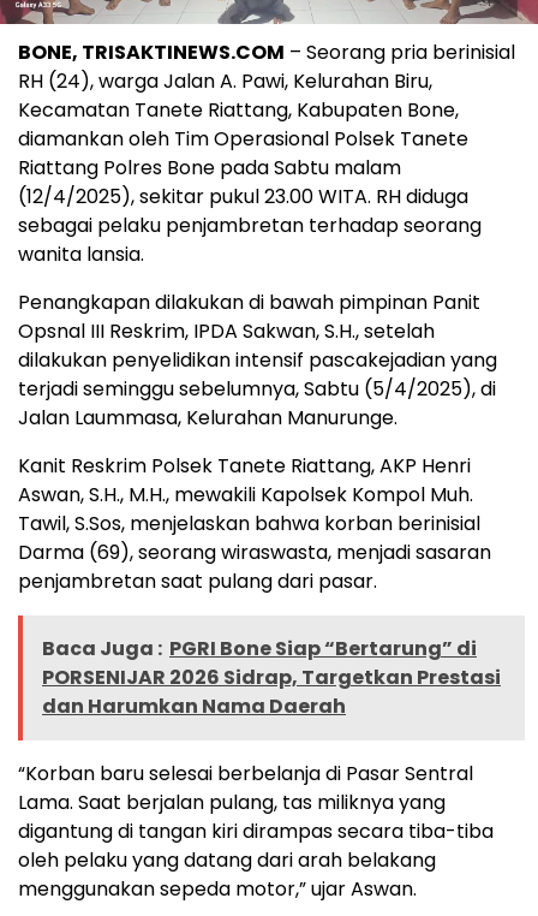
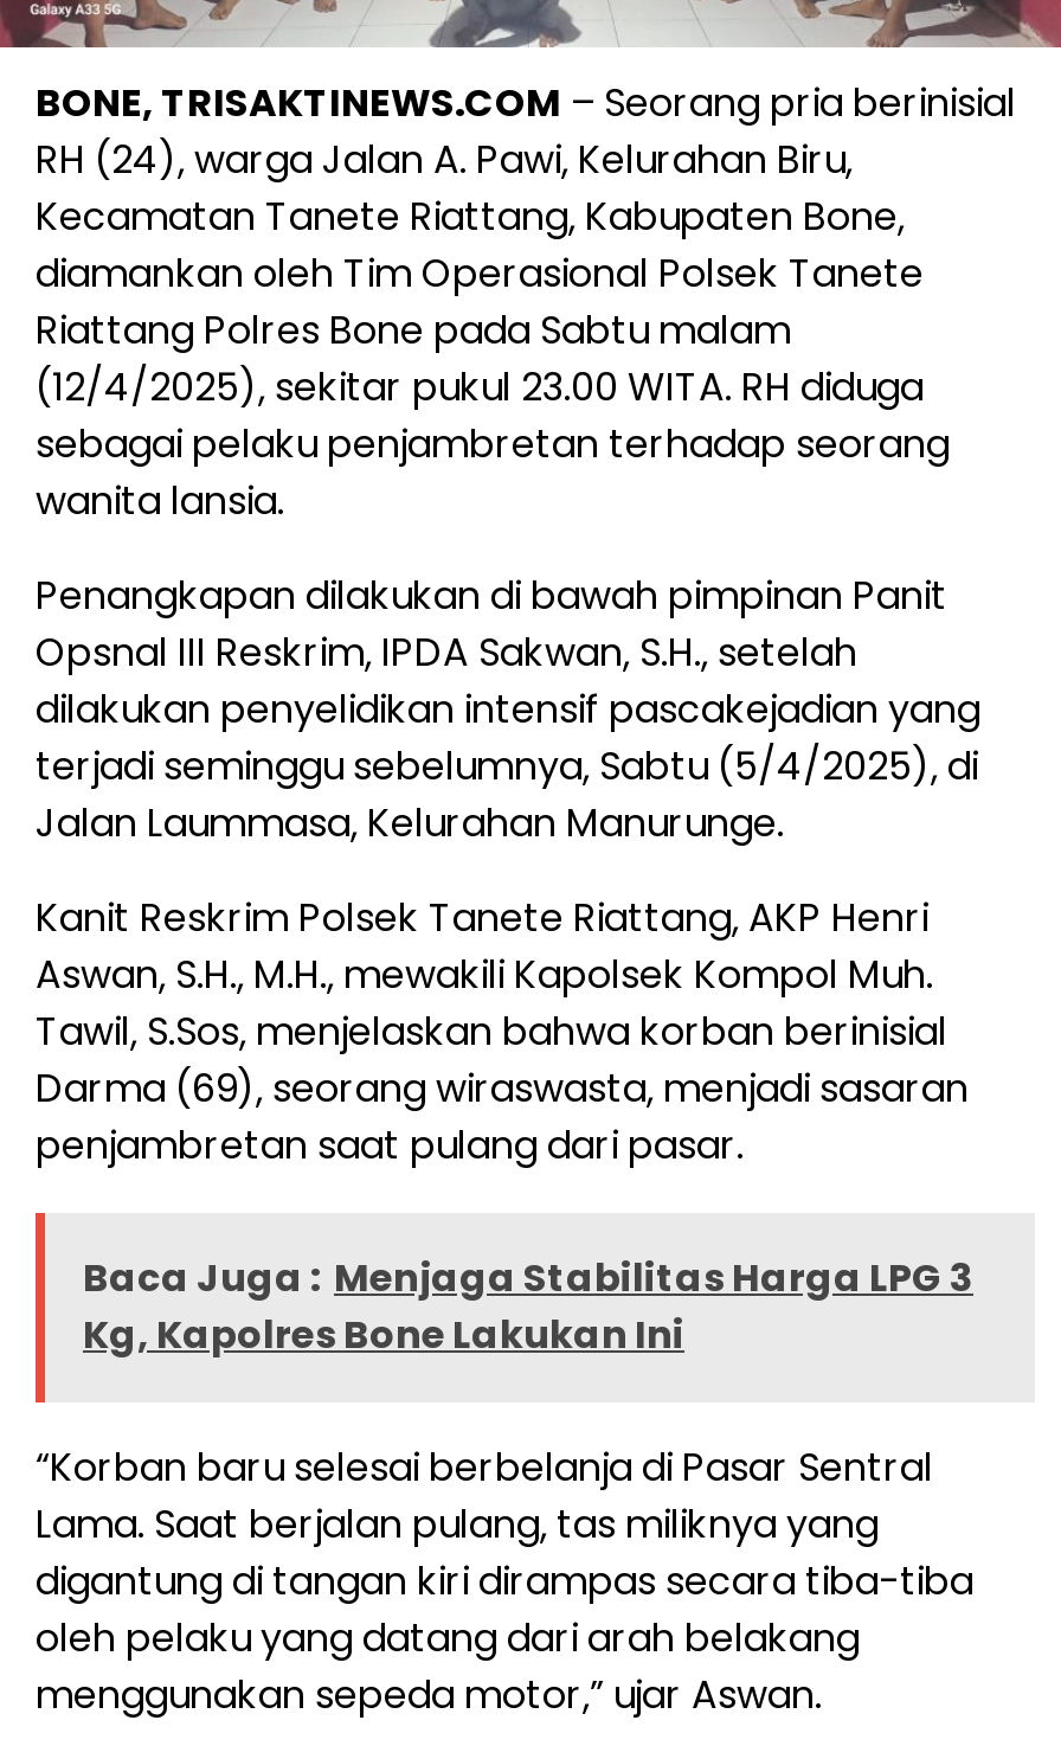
- Baca Juga : PGRI Bone Siap “Bertarung” di
- PORSENIJAR 2026 Sidrap, Targetkan Prestasi
- dan Harumkan Nama Daerah
+ Baca Juga : Menjaga Stabilitas Harga LPG 3
+ Kg, Kapolres Bone Lakukan Ini
